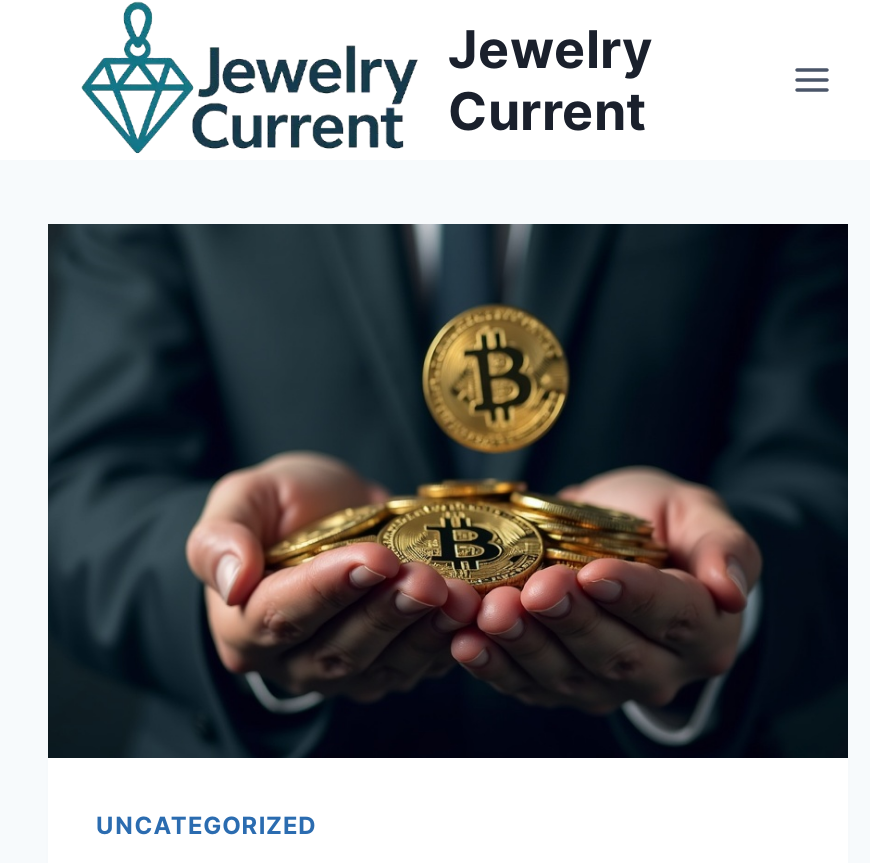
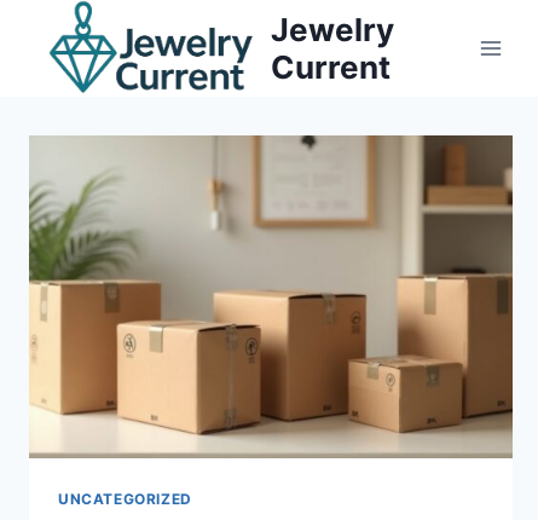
- [image]
+ [image]
